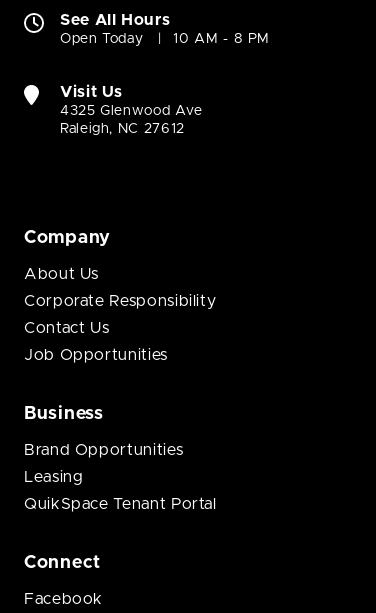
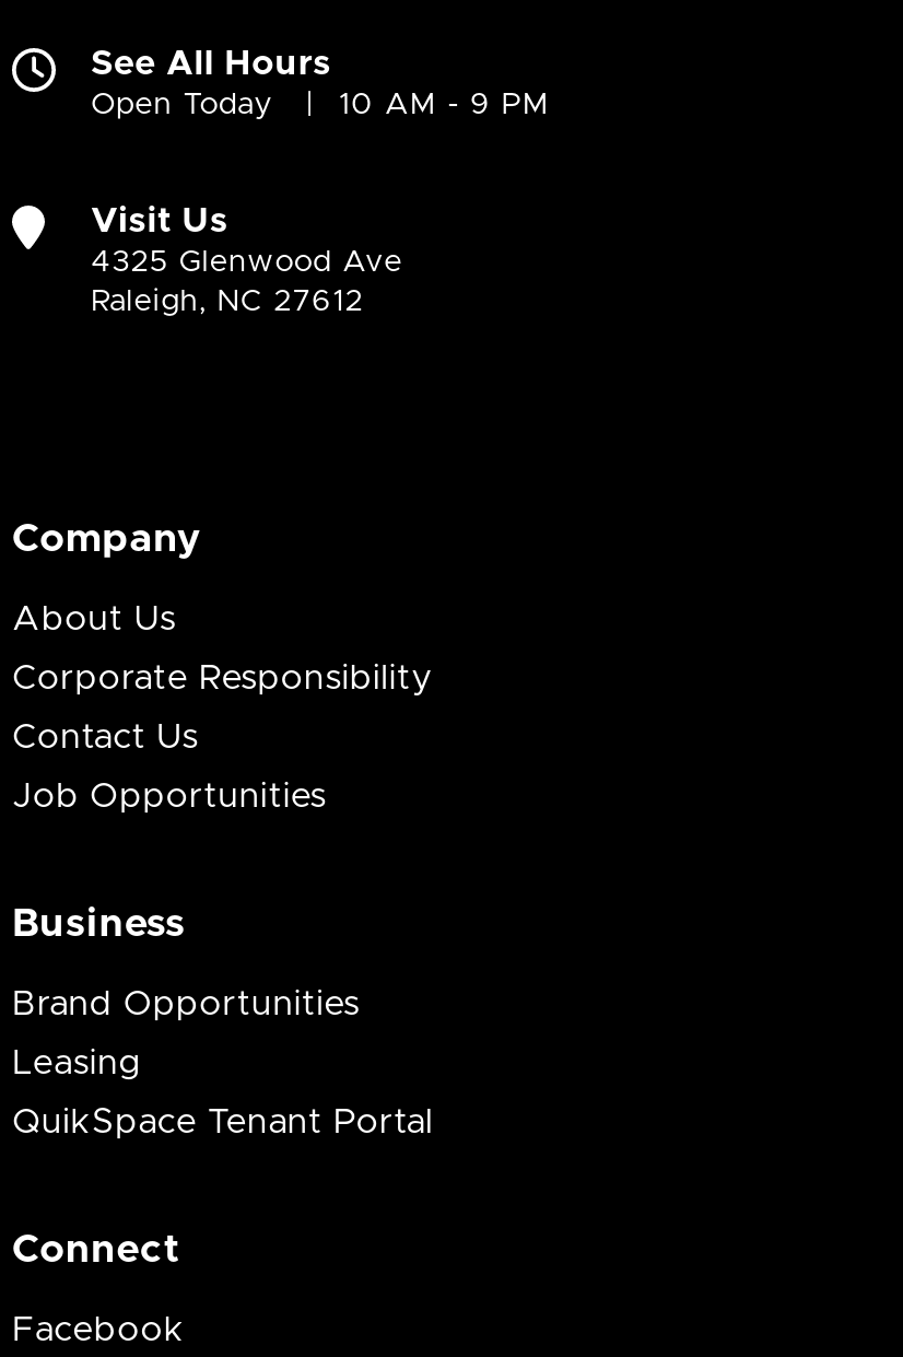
- 10 AM - 8 PM
+ 10 AM - 9 PM
